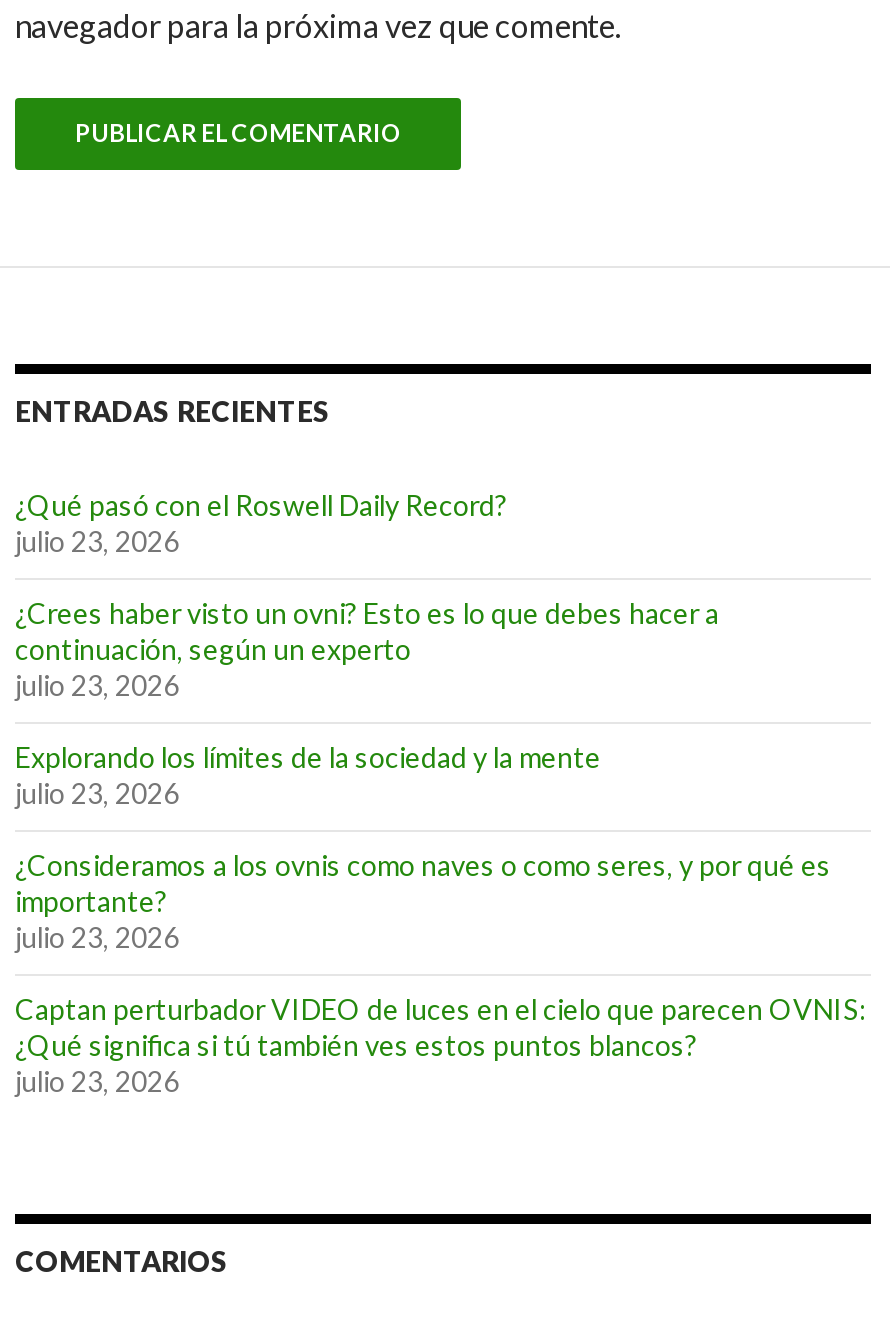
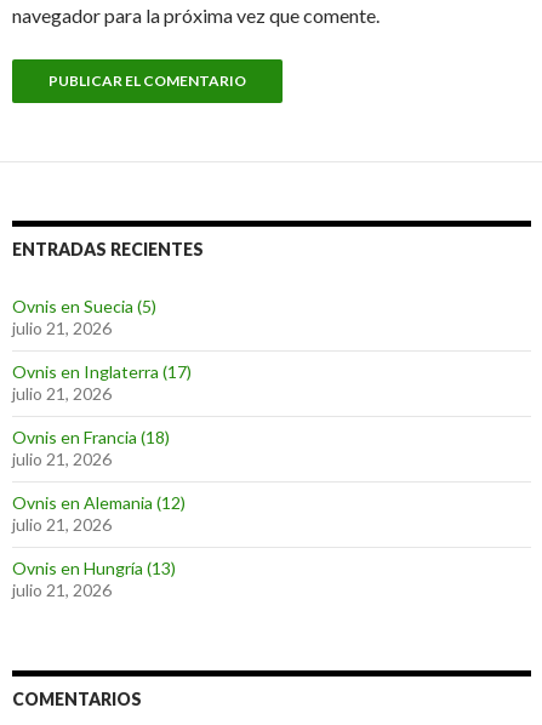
- ¿Qué pasó con el Roswell Daily Record?
- julio 23, 2026
+ Ovnis en Suecia (5)
+ julio 21, 2026

- ¿Crees haber visto un ovni? Esto es lo que debes hacer a
- continuación, según un experto
- julio 23, 2026
+ Ovnis en Inglaterra (17)
+ julio 21, 2026

- Explorando los límites de la sociedad y la mente
- julio 23, 2026
+ Ovnis en Francia (18)
+ julio 21, 2026

- ¿Consideramos a los ovnis como naves o como seres, y por qué es
- importante?
- julio 23, 2026
+ Ovnis en Alemania (12)
+ julio 21, 2026

- Captan perturbador VIDEO de luces en el cielo que parecen OVNIS:
- ¿Qué significa si tú también ves estos puntos blancos?
- julio 23, 2026
+ Ovnis en Hungría (13)
+ julio 21, 2026
